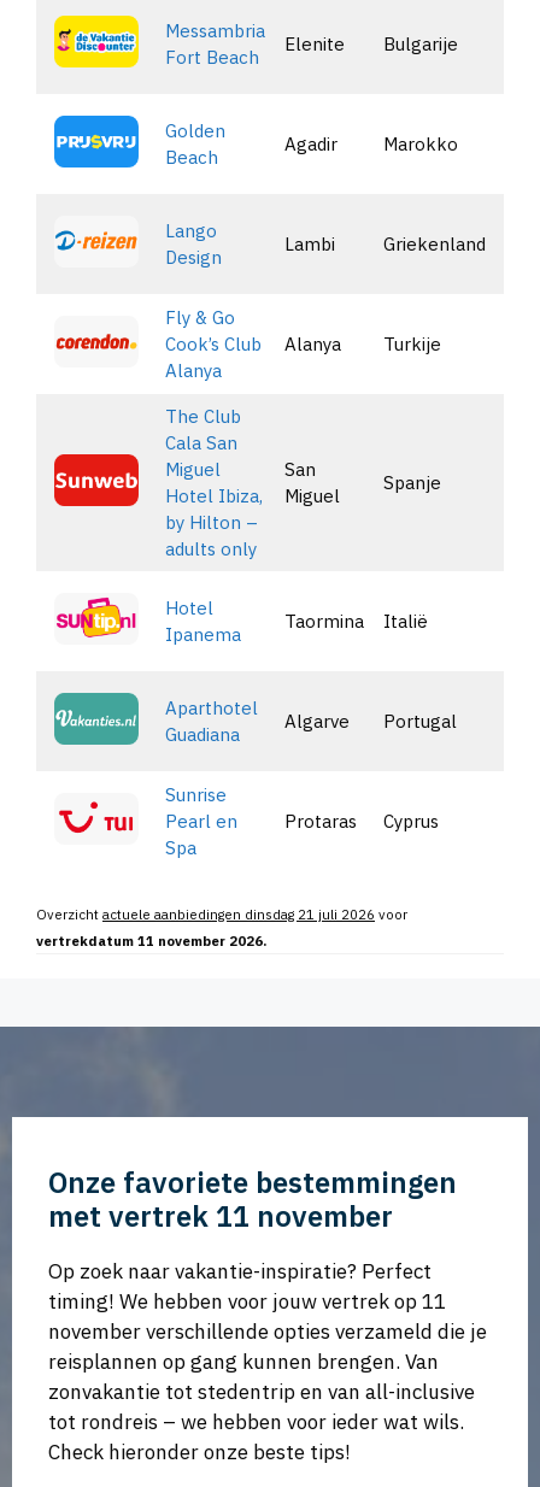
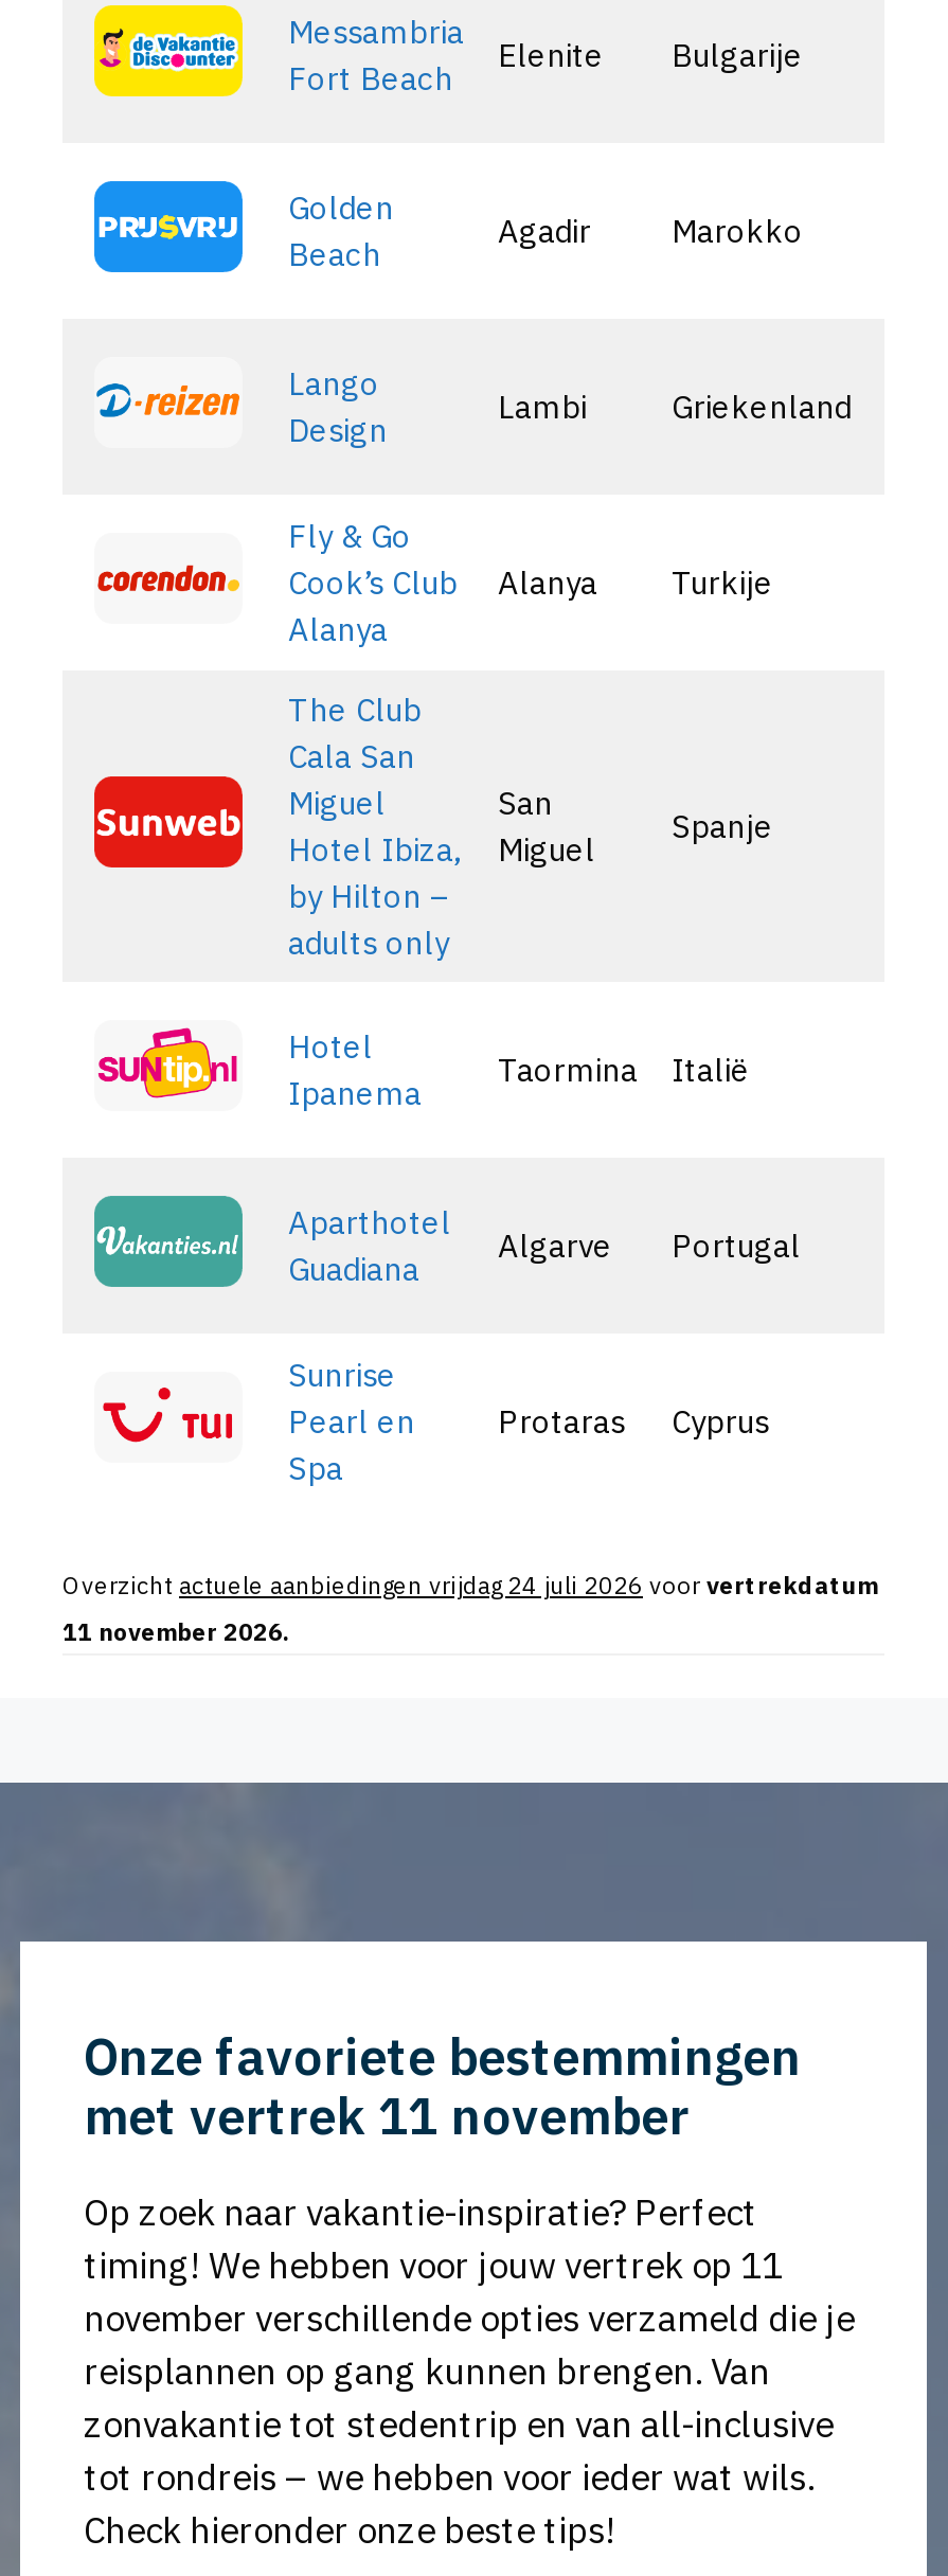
- Overzicht actuele aanbiedingen dinsdag 21 juli 2026 voor
+ Overzicht actuele aanbiedingen vrijdag 24 juli 2026 voor vertrekdatum

- vertrekdatum 11 november 2026.
+ 11 november 2026.
